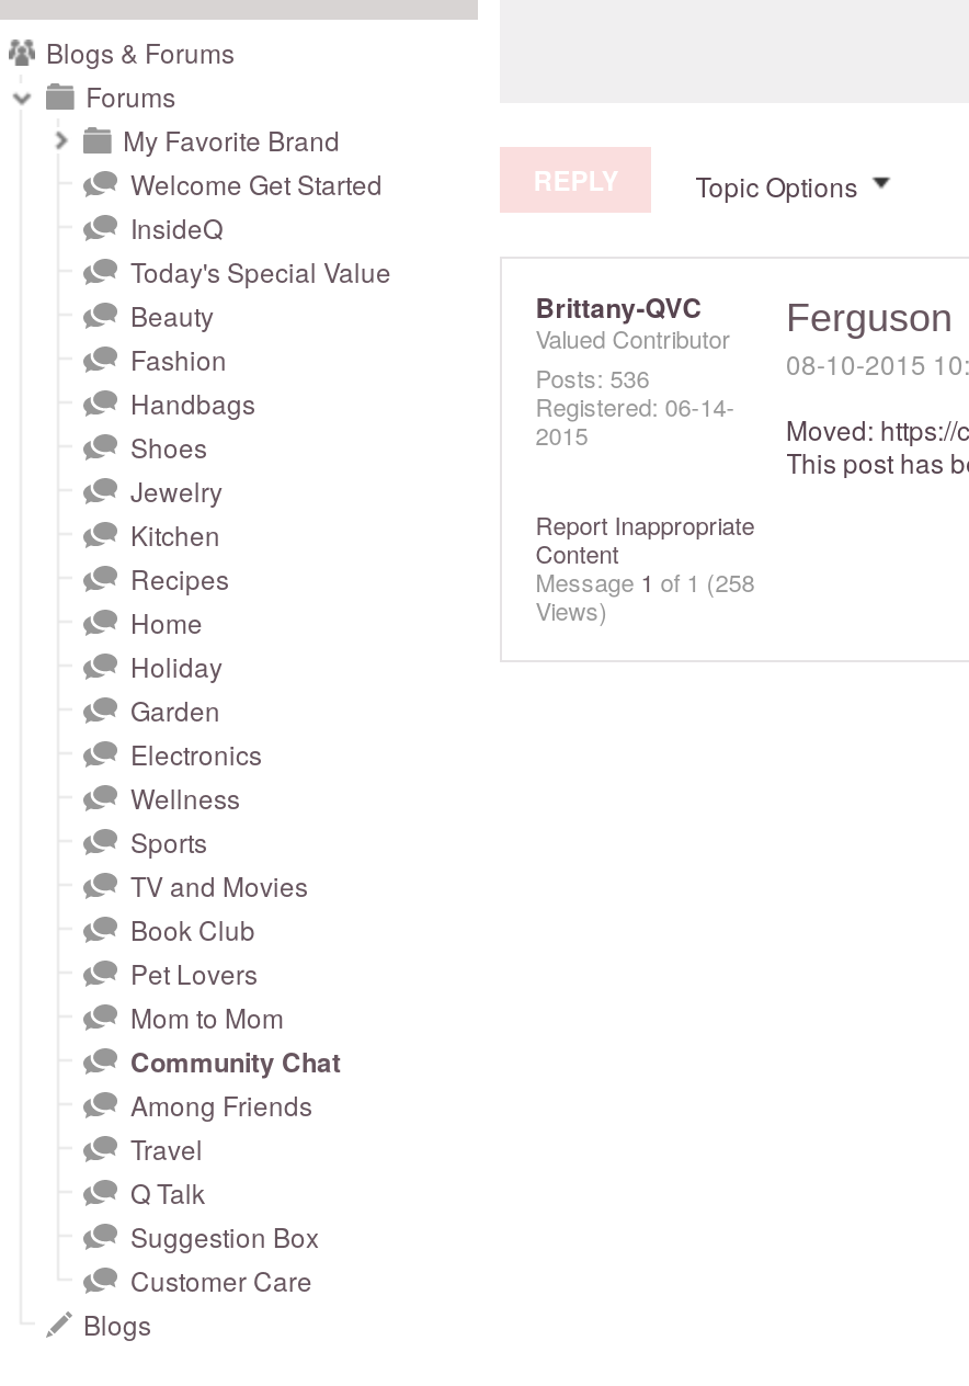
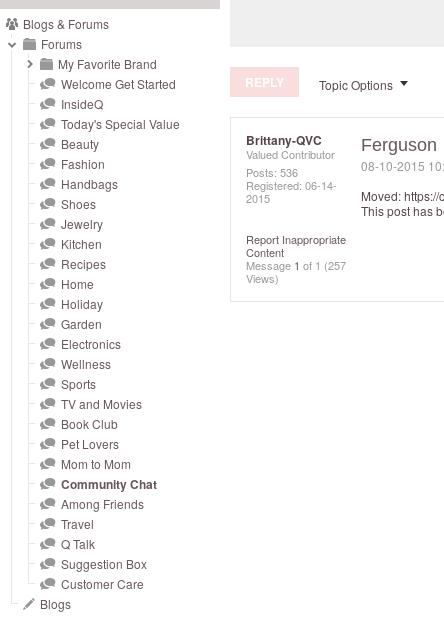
- Message 1 of 1 (258
+ Message 1 of 1 (257
